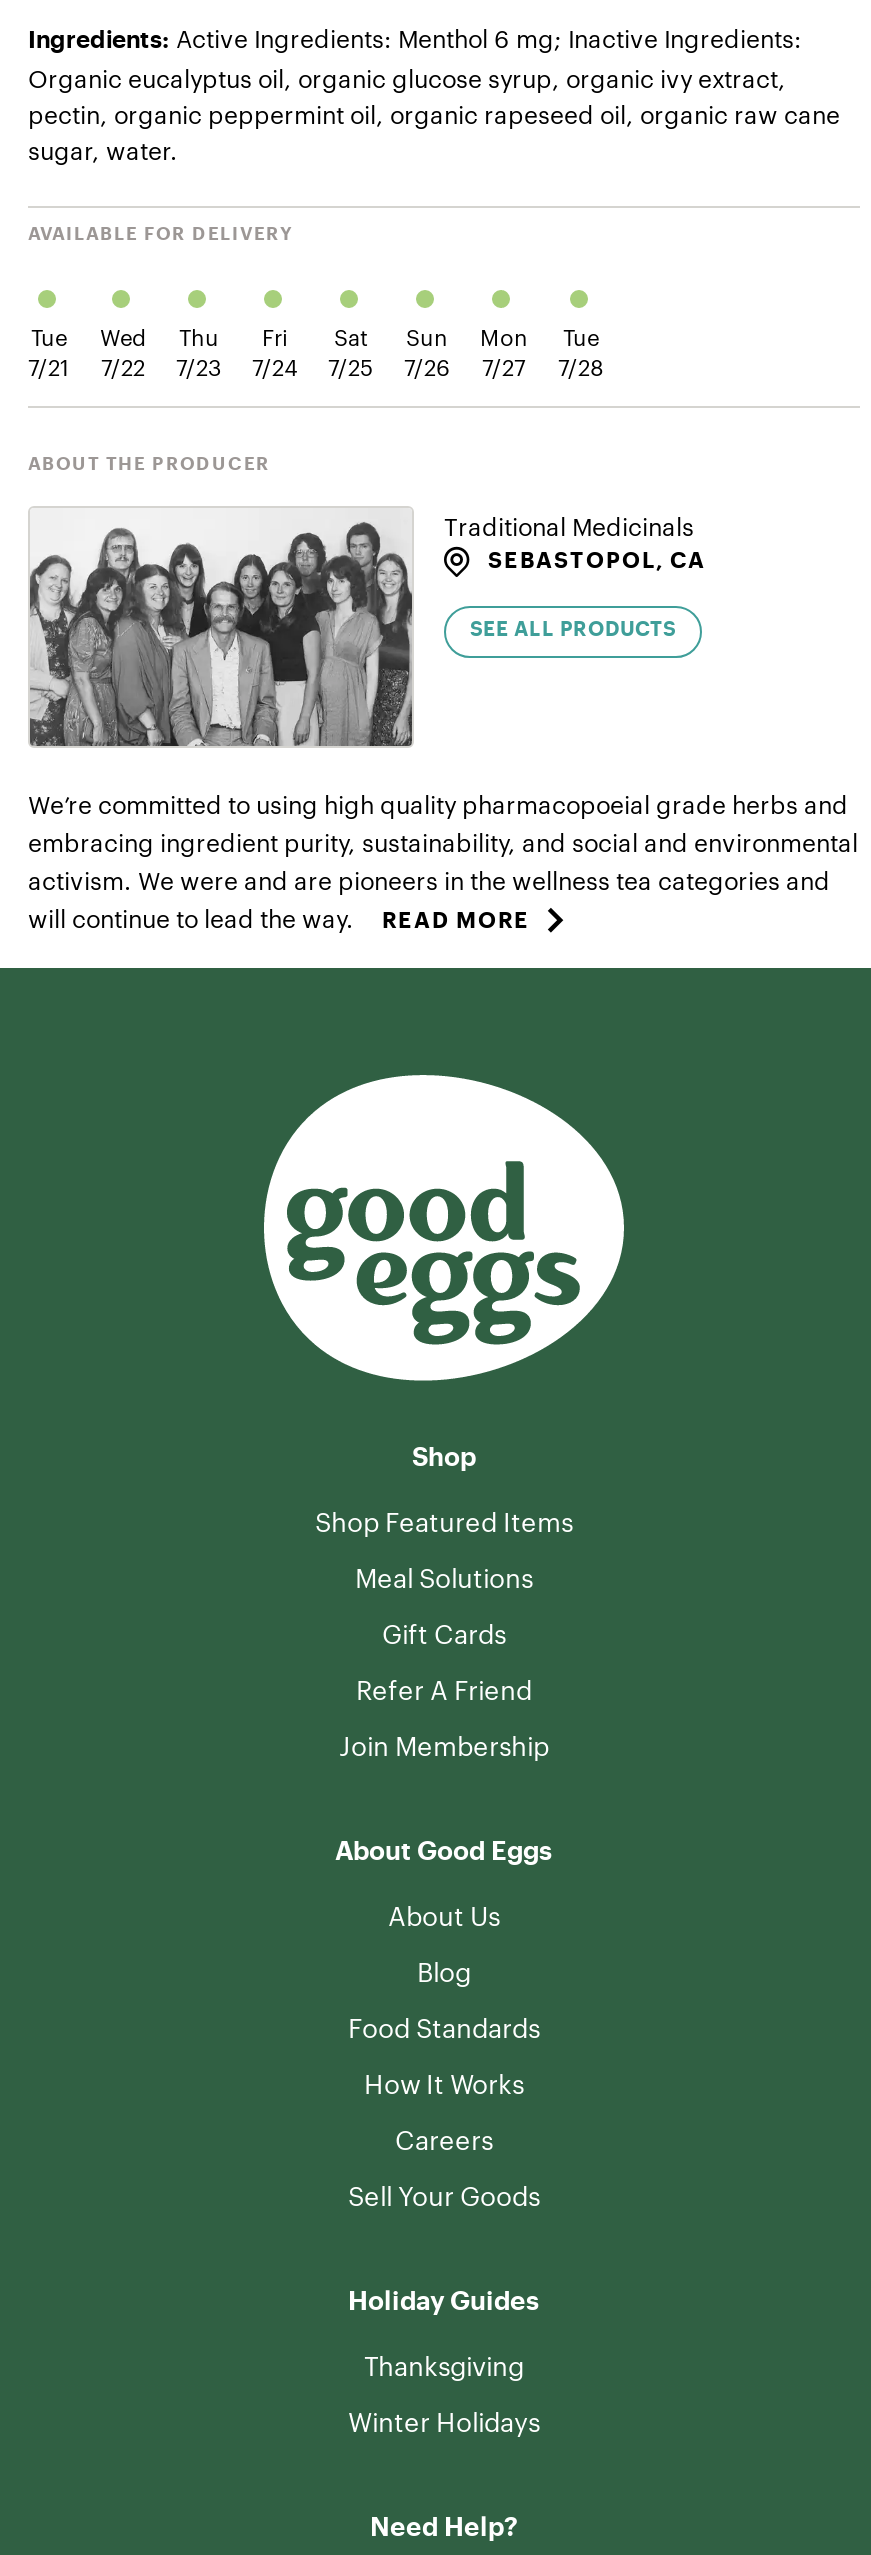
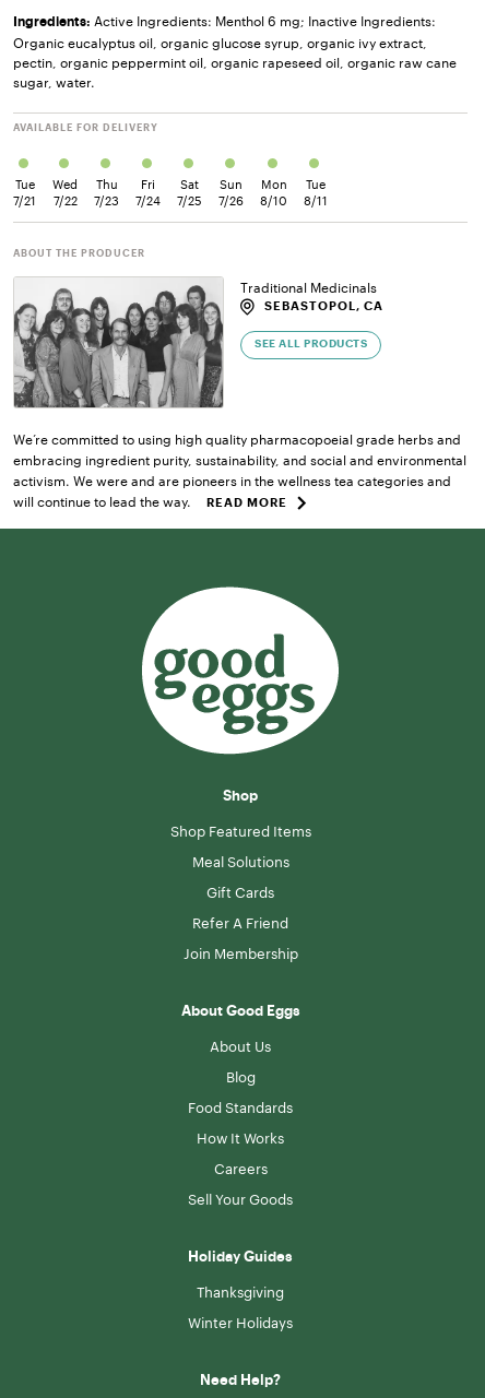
- 7/27
+ 8/10

- 7/28
+ 8/11
